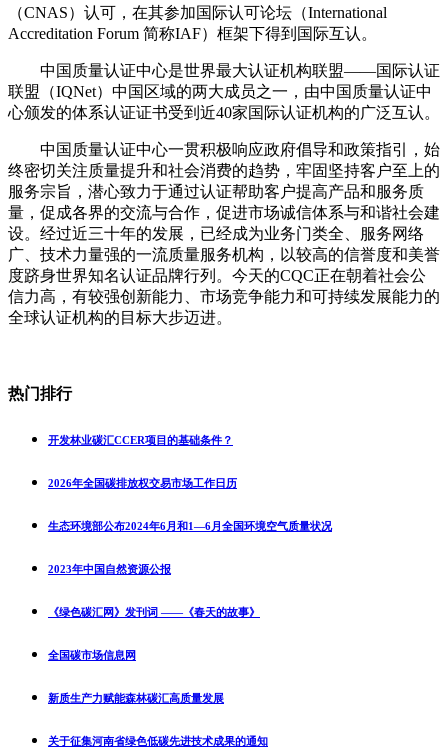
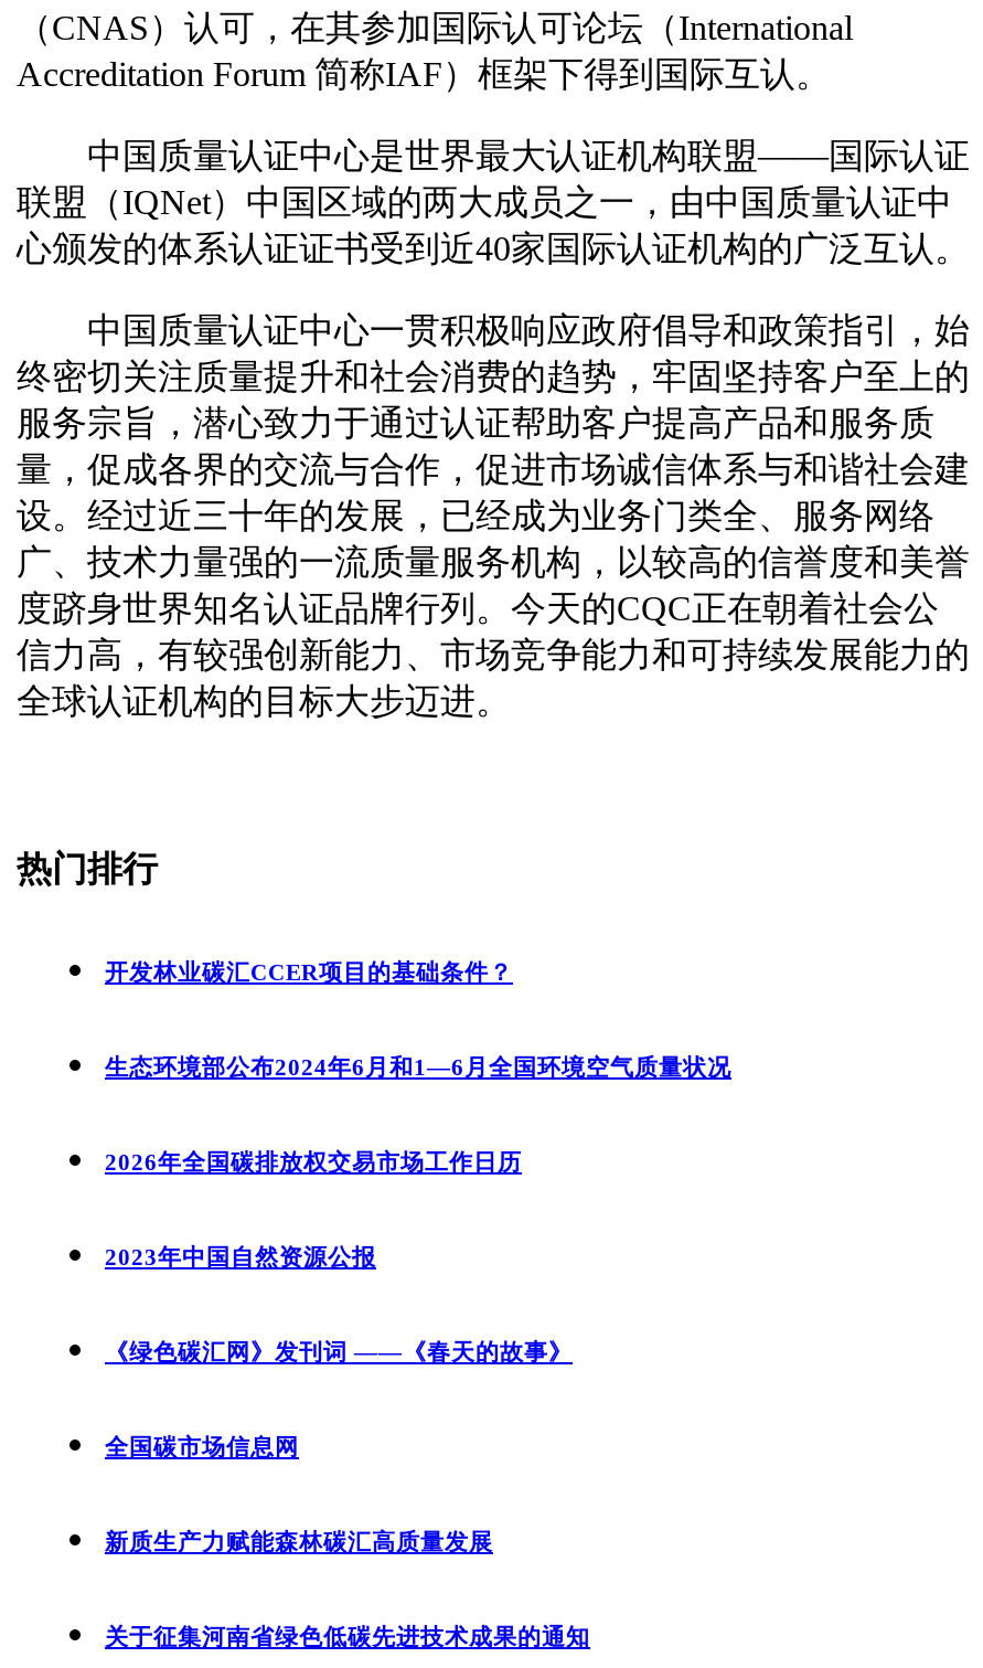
moved down: 2026年全国碳排放权交易市场工作日历

moved up: 生态环境部公布2024年6月和1—6月全国环境空气质量状况
